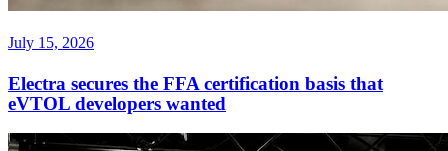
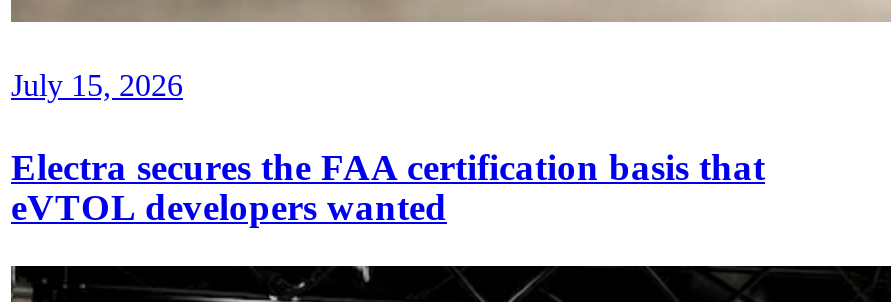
- Electra secures the FFA certification basis that
+ Electra secures the FAA certification basis that
